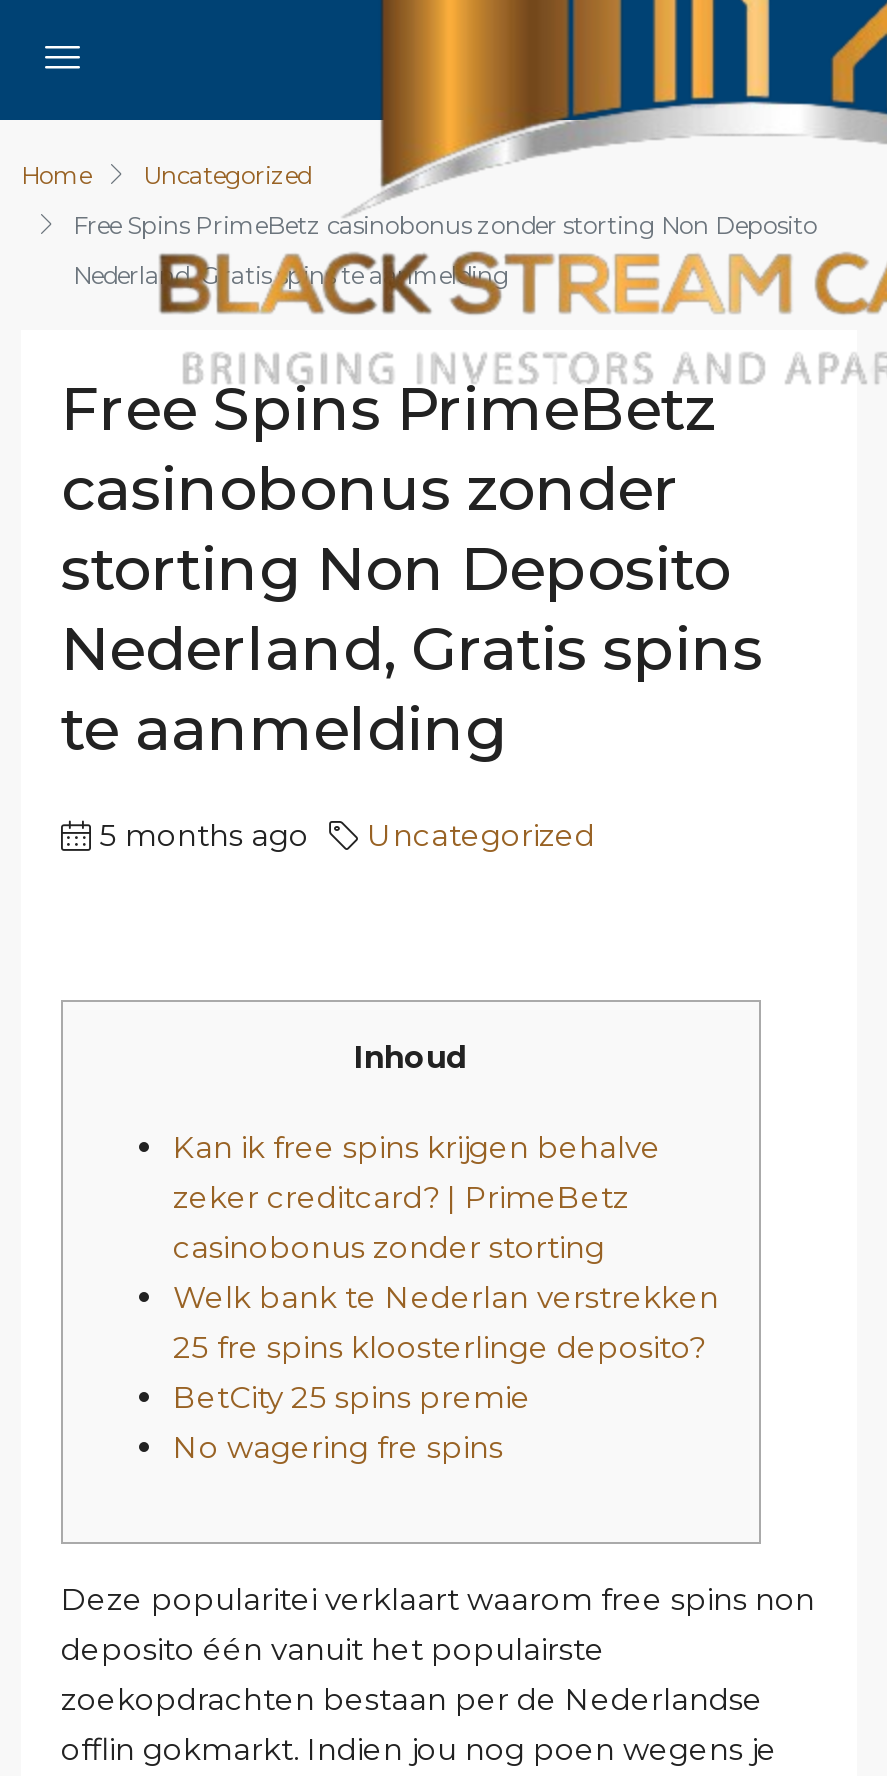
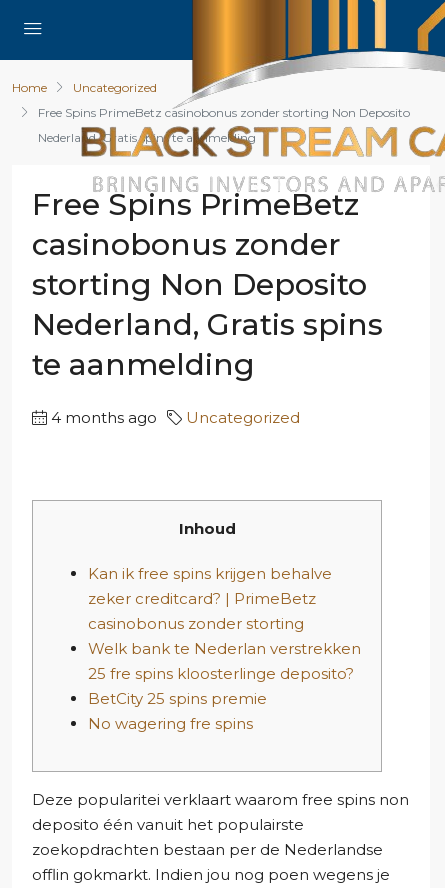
- 5 months ago Uncategorized
+ 4 months ago Uncategorized
